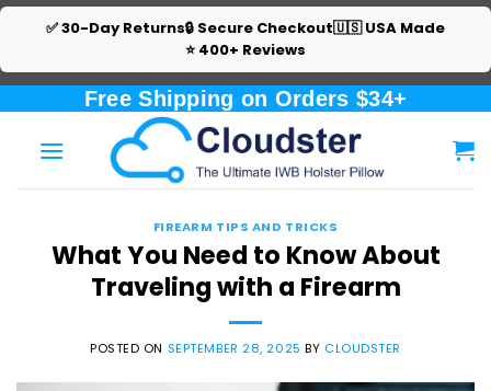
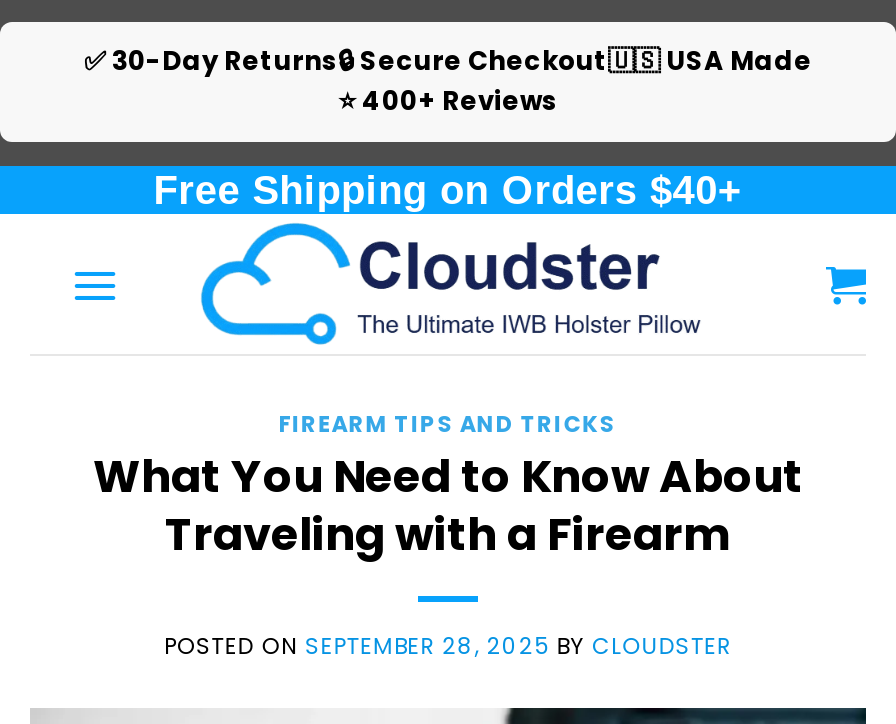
- Free Shipping on Orders $34+
+ Free Shipping on Orders $40+
